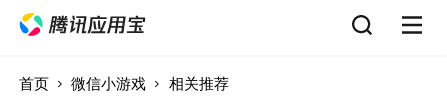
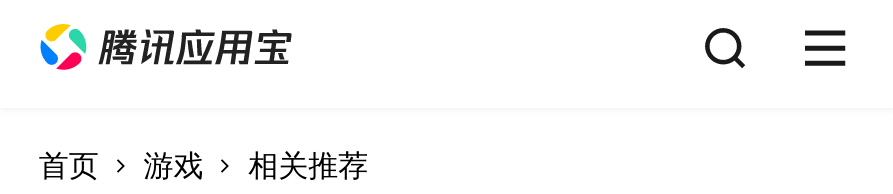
- 微信小游戏
+ 游戏
